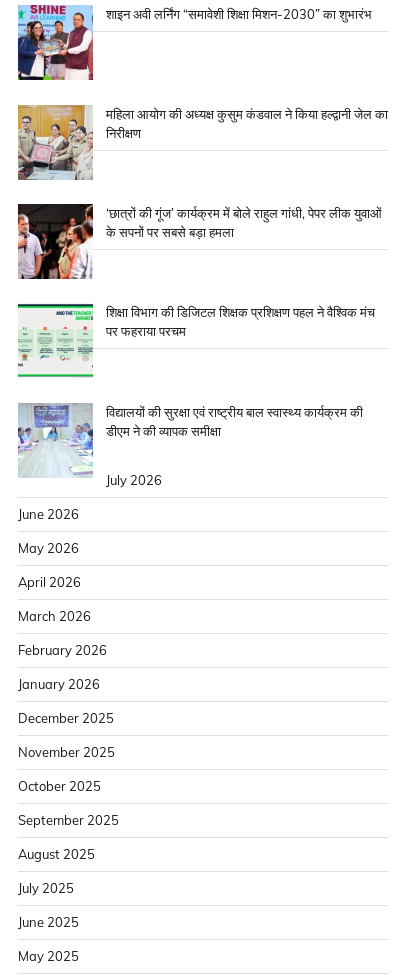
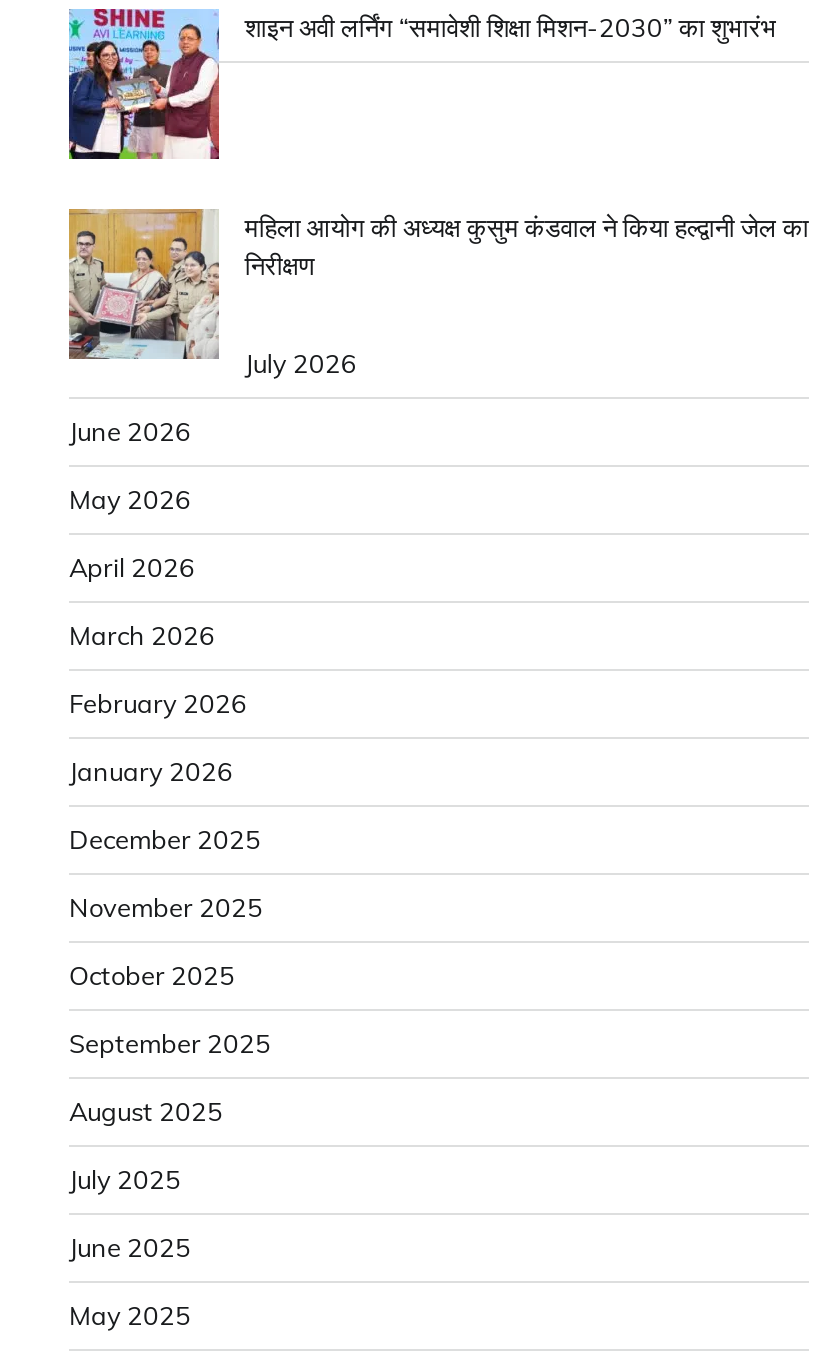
- [image]
- ‘छात्रों की गूंज’ कार्यक्रम में बोले राहुल गांधी, पेपर लीक युवाओं
- के सपनों पर सबसे बड़ा हमला

- [image]
- शिक्षा विभाग की डिजिटल शिक्षक प्रशिक्षण पहल ने वैश्विक मंच
- पर फहराया परचम

- [image]
- विद्यालयों की सुरक्षा एवं राष्ट्रीय बाल स्वास्थ्य कार्यक्रम की
- डीएम ने की व्यापक समीक्षा
